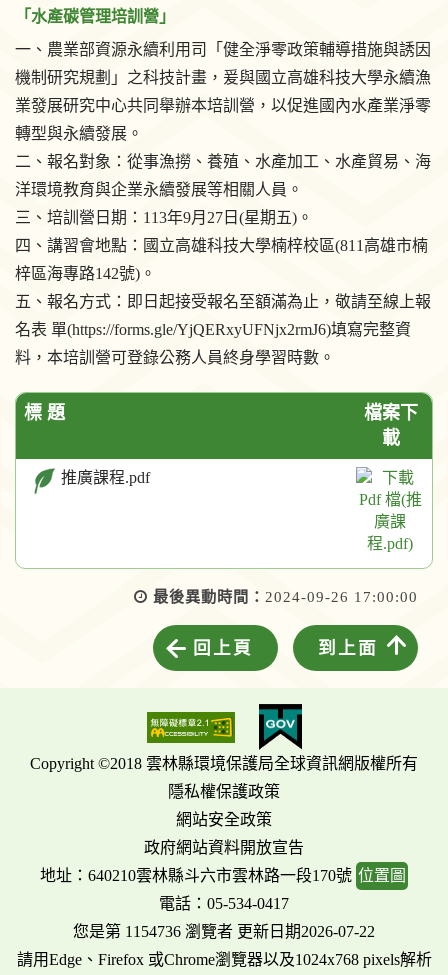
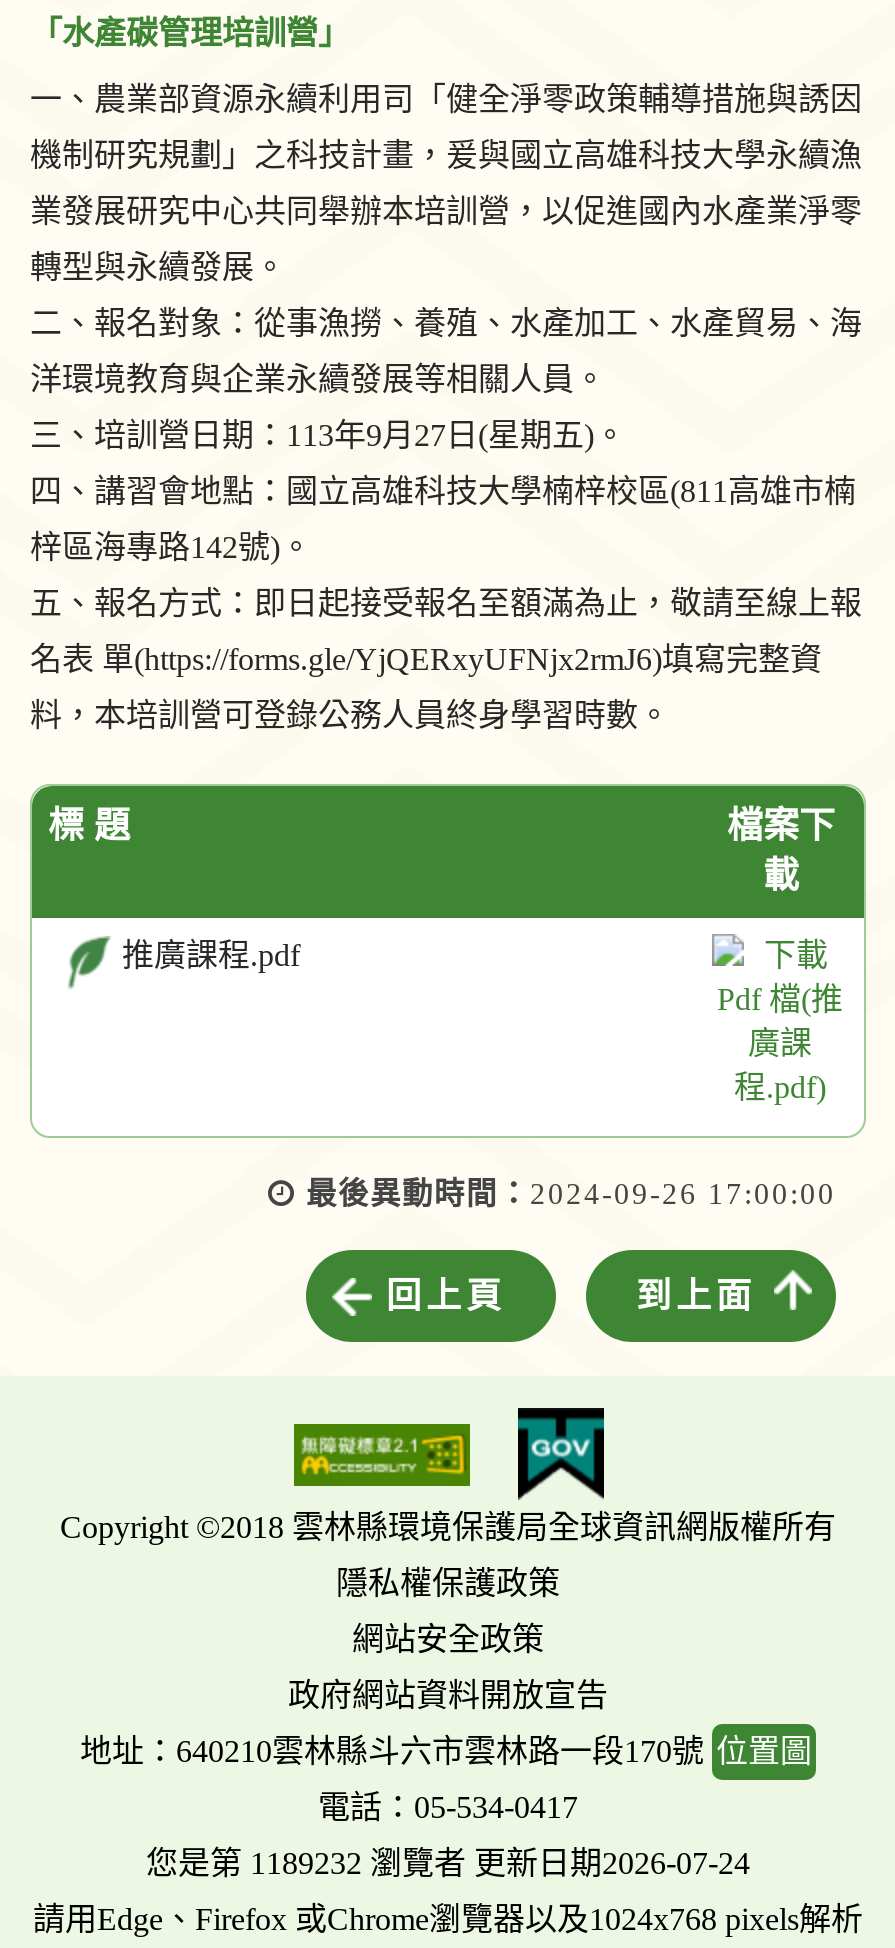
- 您是第 1154736 瀏覽者 更新日期2026-07-22
+ 您是第 1189232 瀏覽者 更新日期2026-07-24
